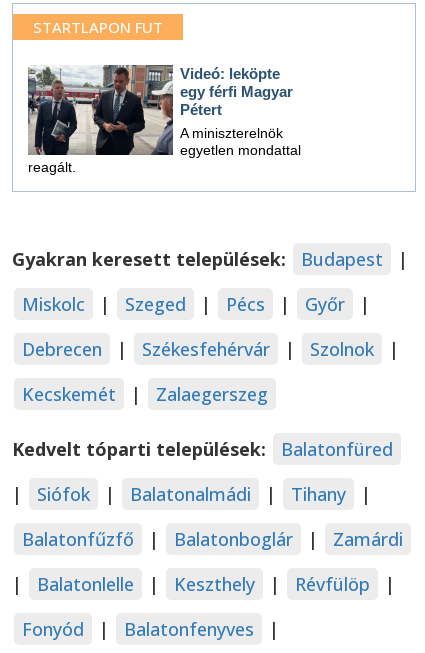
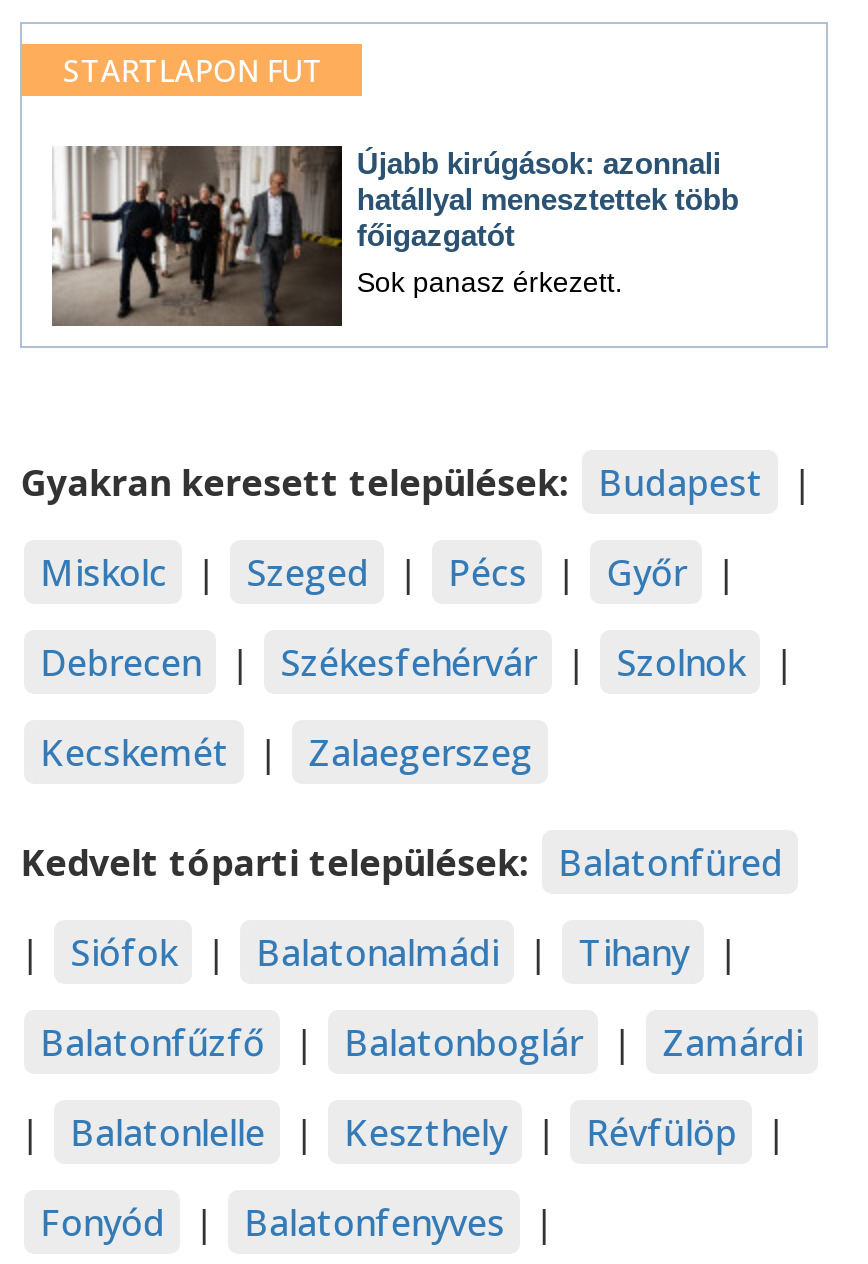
- [image]
- Videó: leköpte
- egy férfi Magyar
- Pétert
- A miniszterelnök
- egyetlen mondattal
- reagált.
+ [image]
+ Újabb kirúgások: azonnali
+ hatállyal menesztettek több
+ főigazgatót
+ Sok panasz érkezett.
